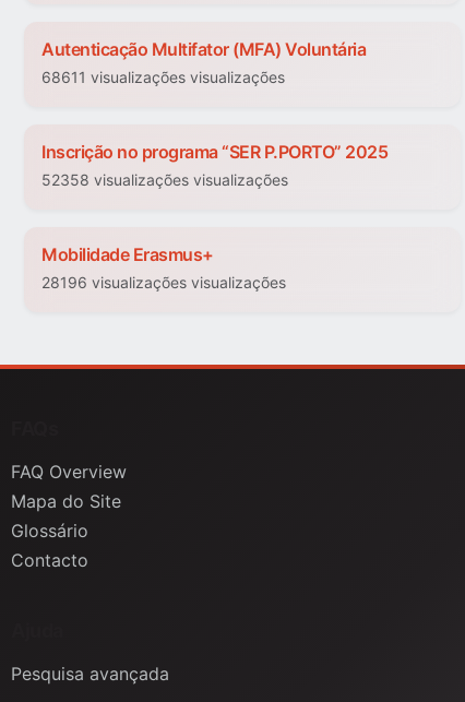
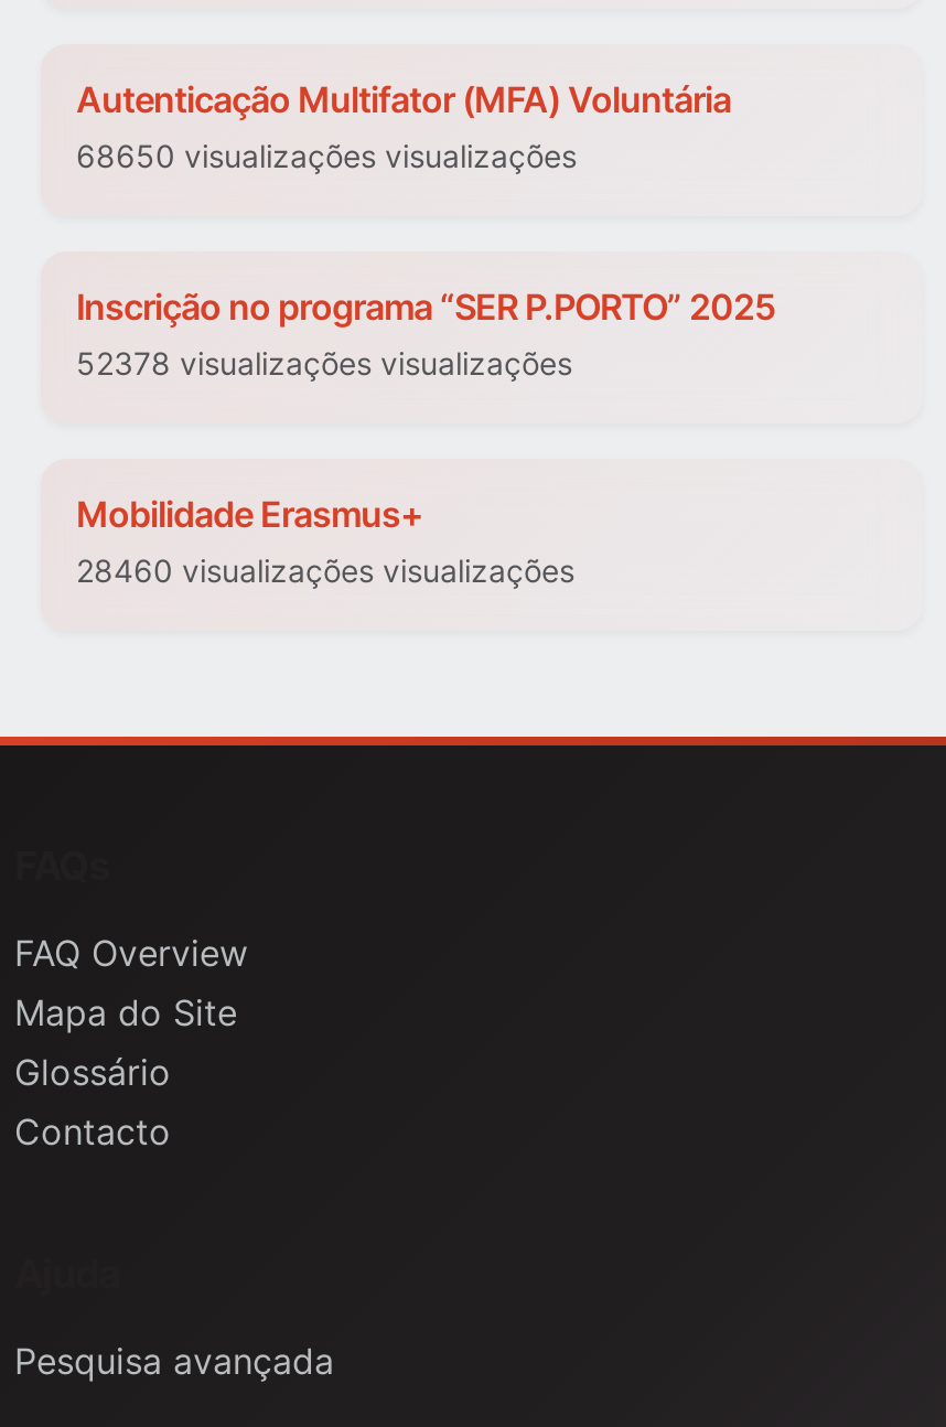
- 68611 visualizações visualizações
+ 68650 visualizações visualizações

- 52358 visualizações visualizações
+ 52378 visualizações visualizações

- 28196 visualizações visualizações
+ 28460 visualizações visualizações
